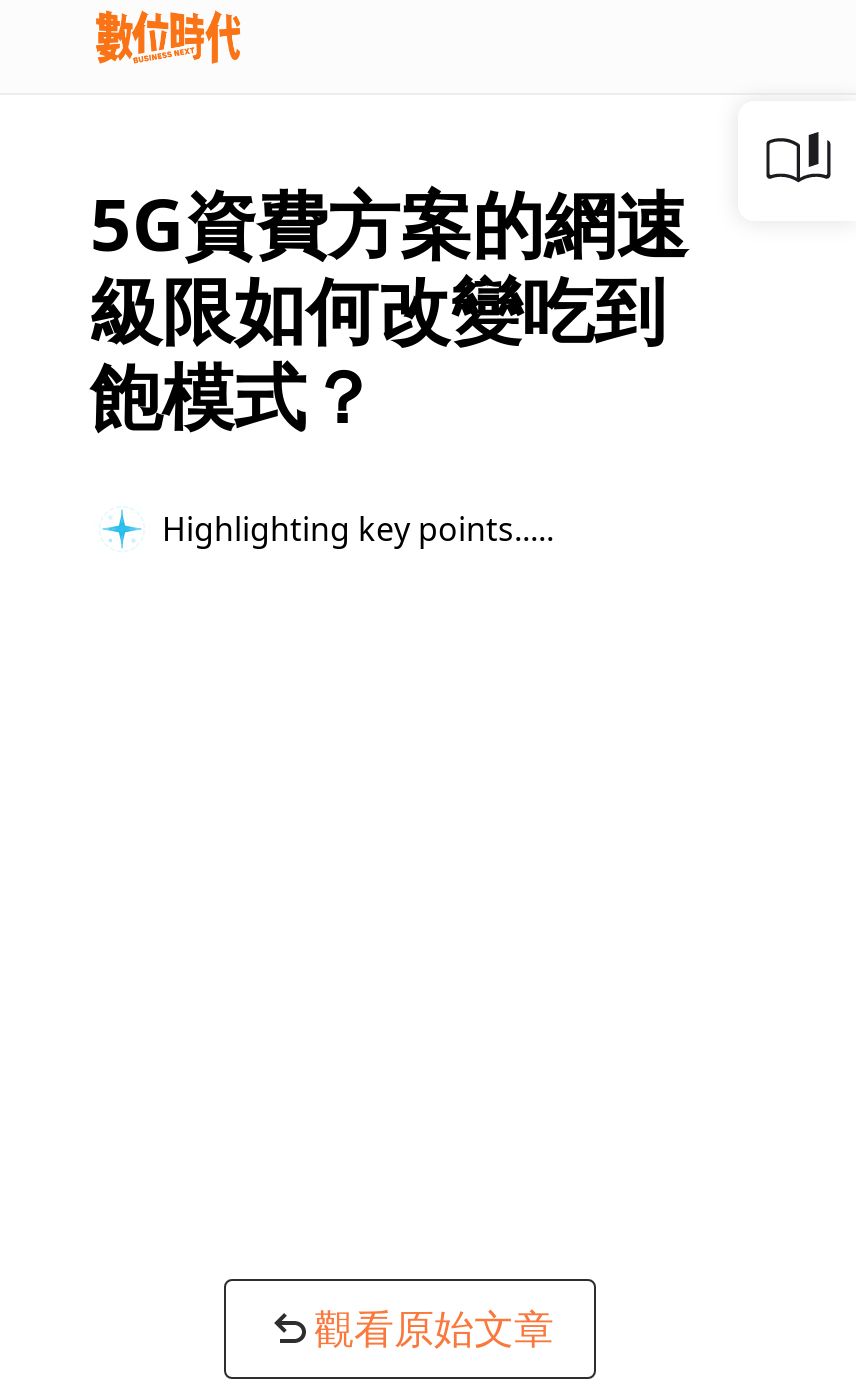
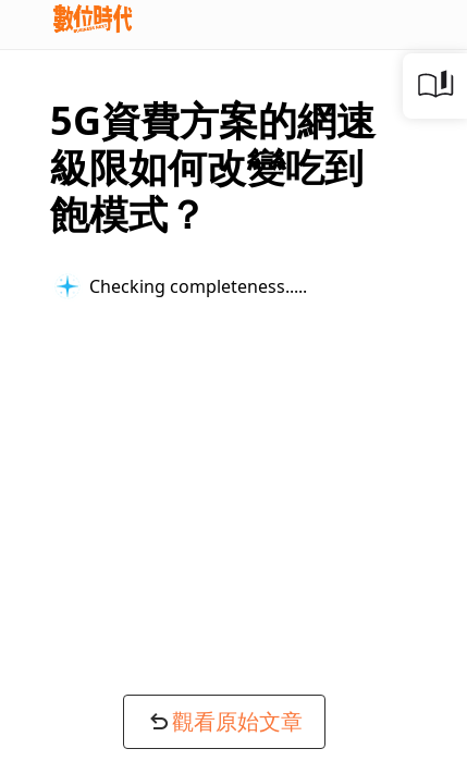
- Highlighting key points...
+ Checking completeness...
